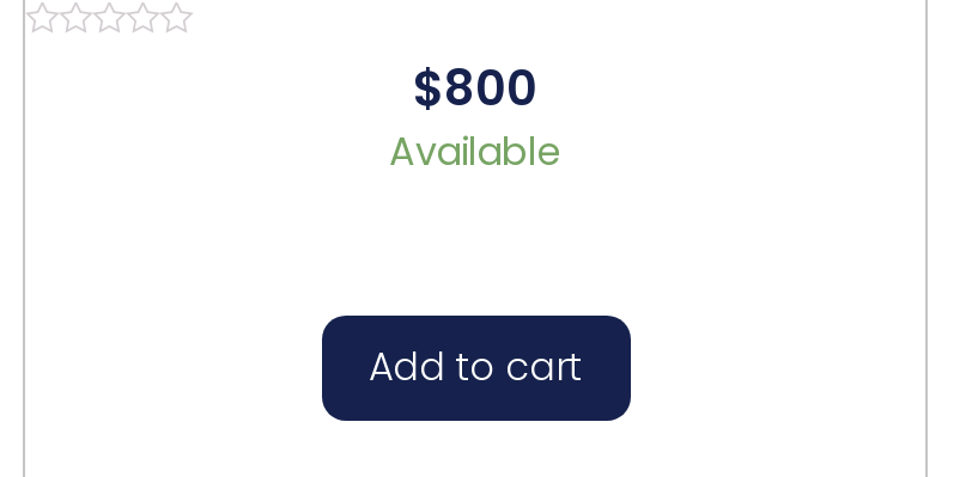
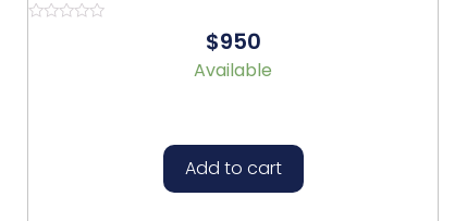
- $800
+ $950
